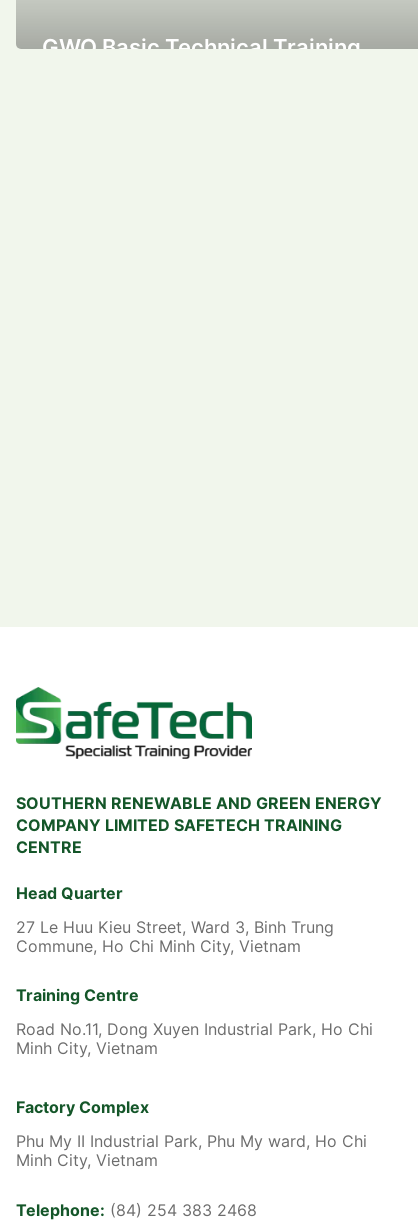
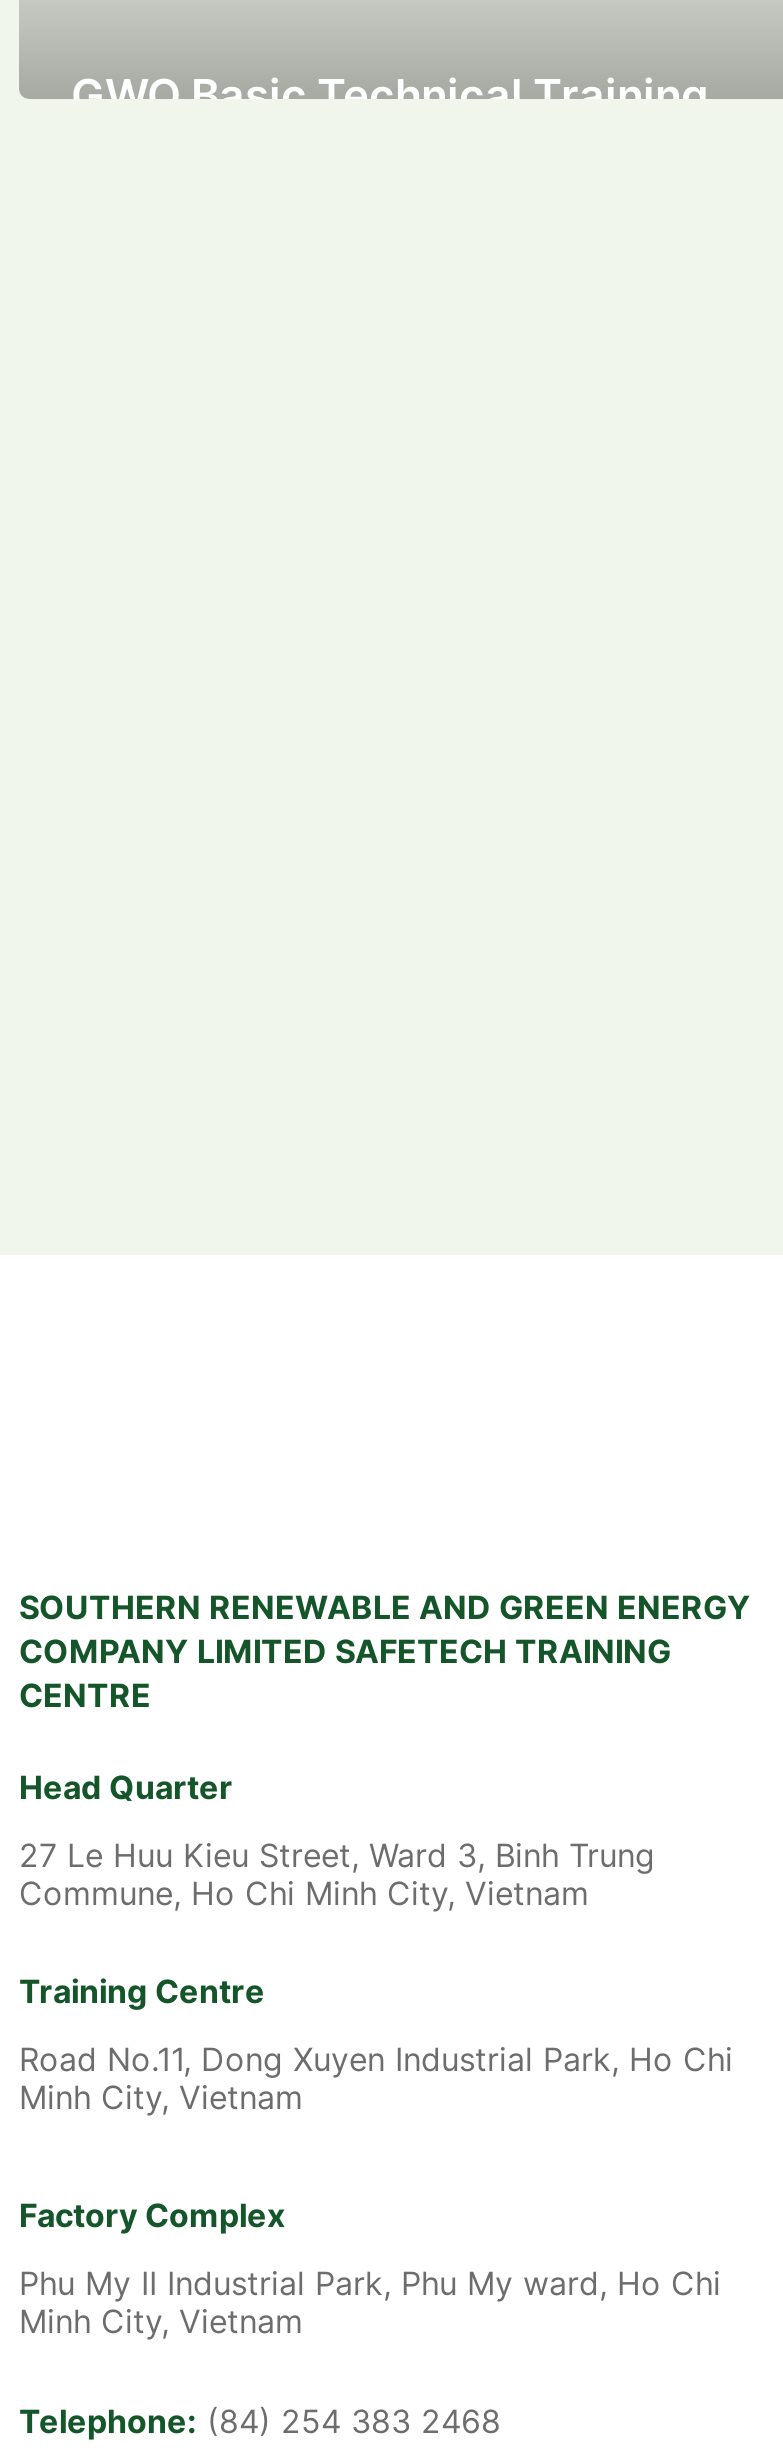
- [image]
